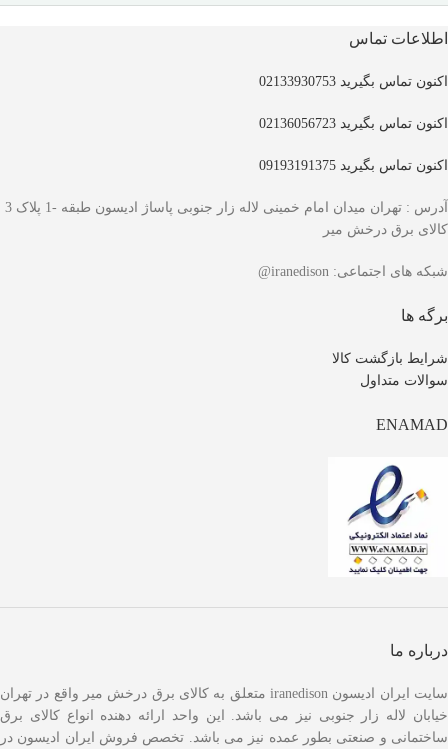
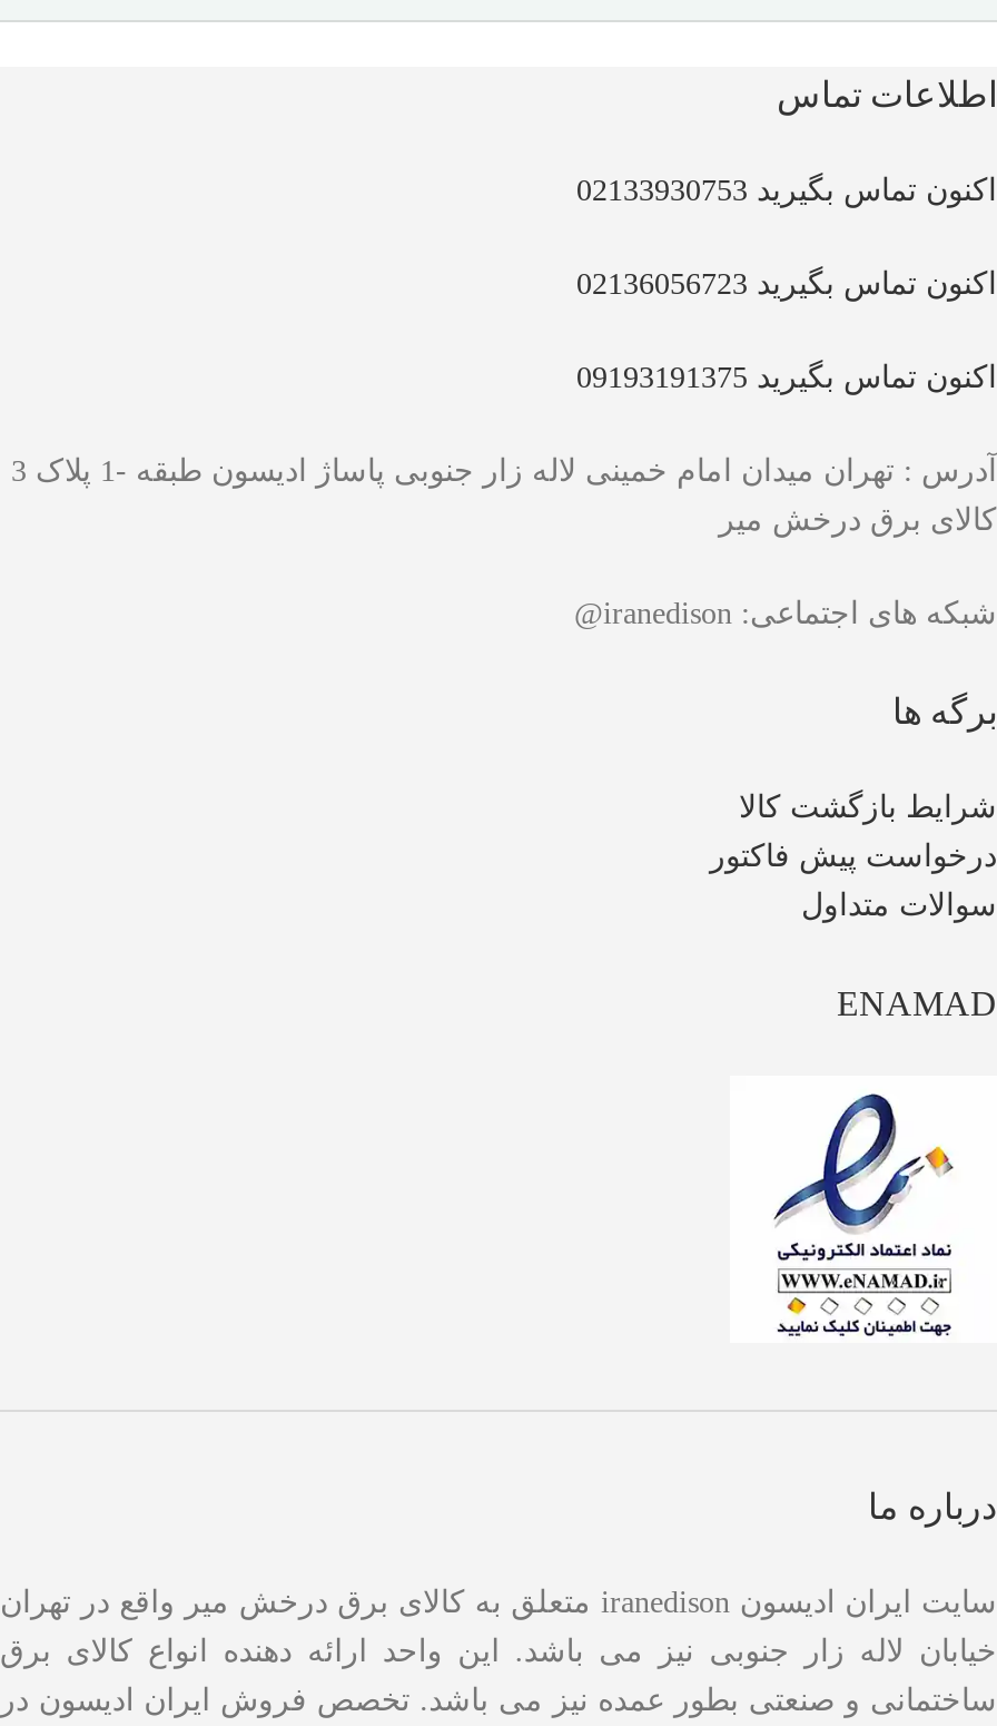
+ درخواست پیش فاکتور
